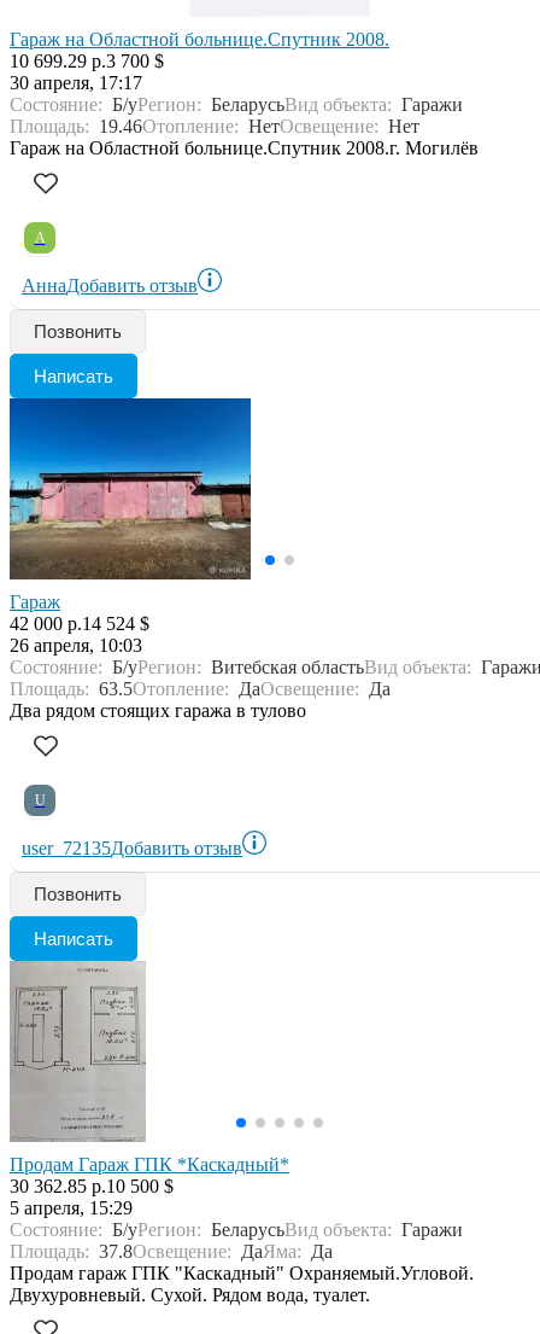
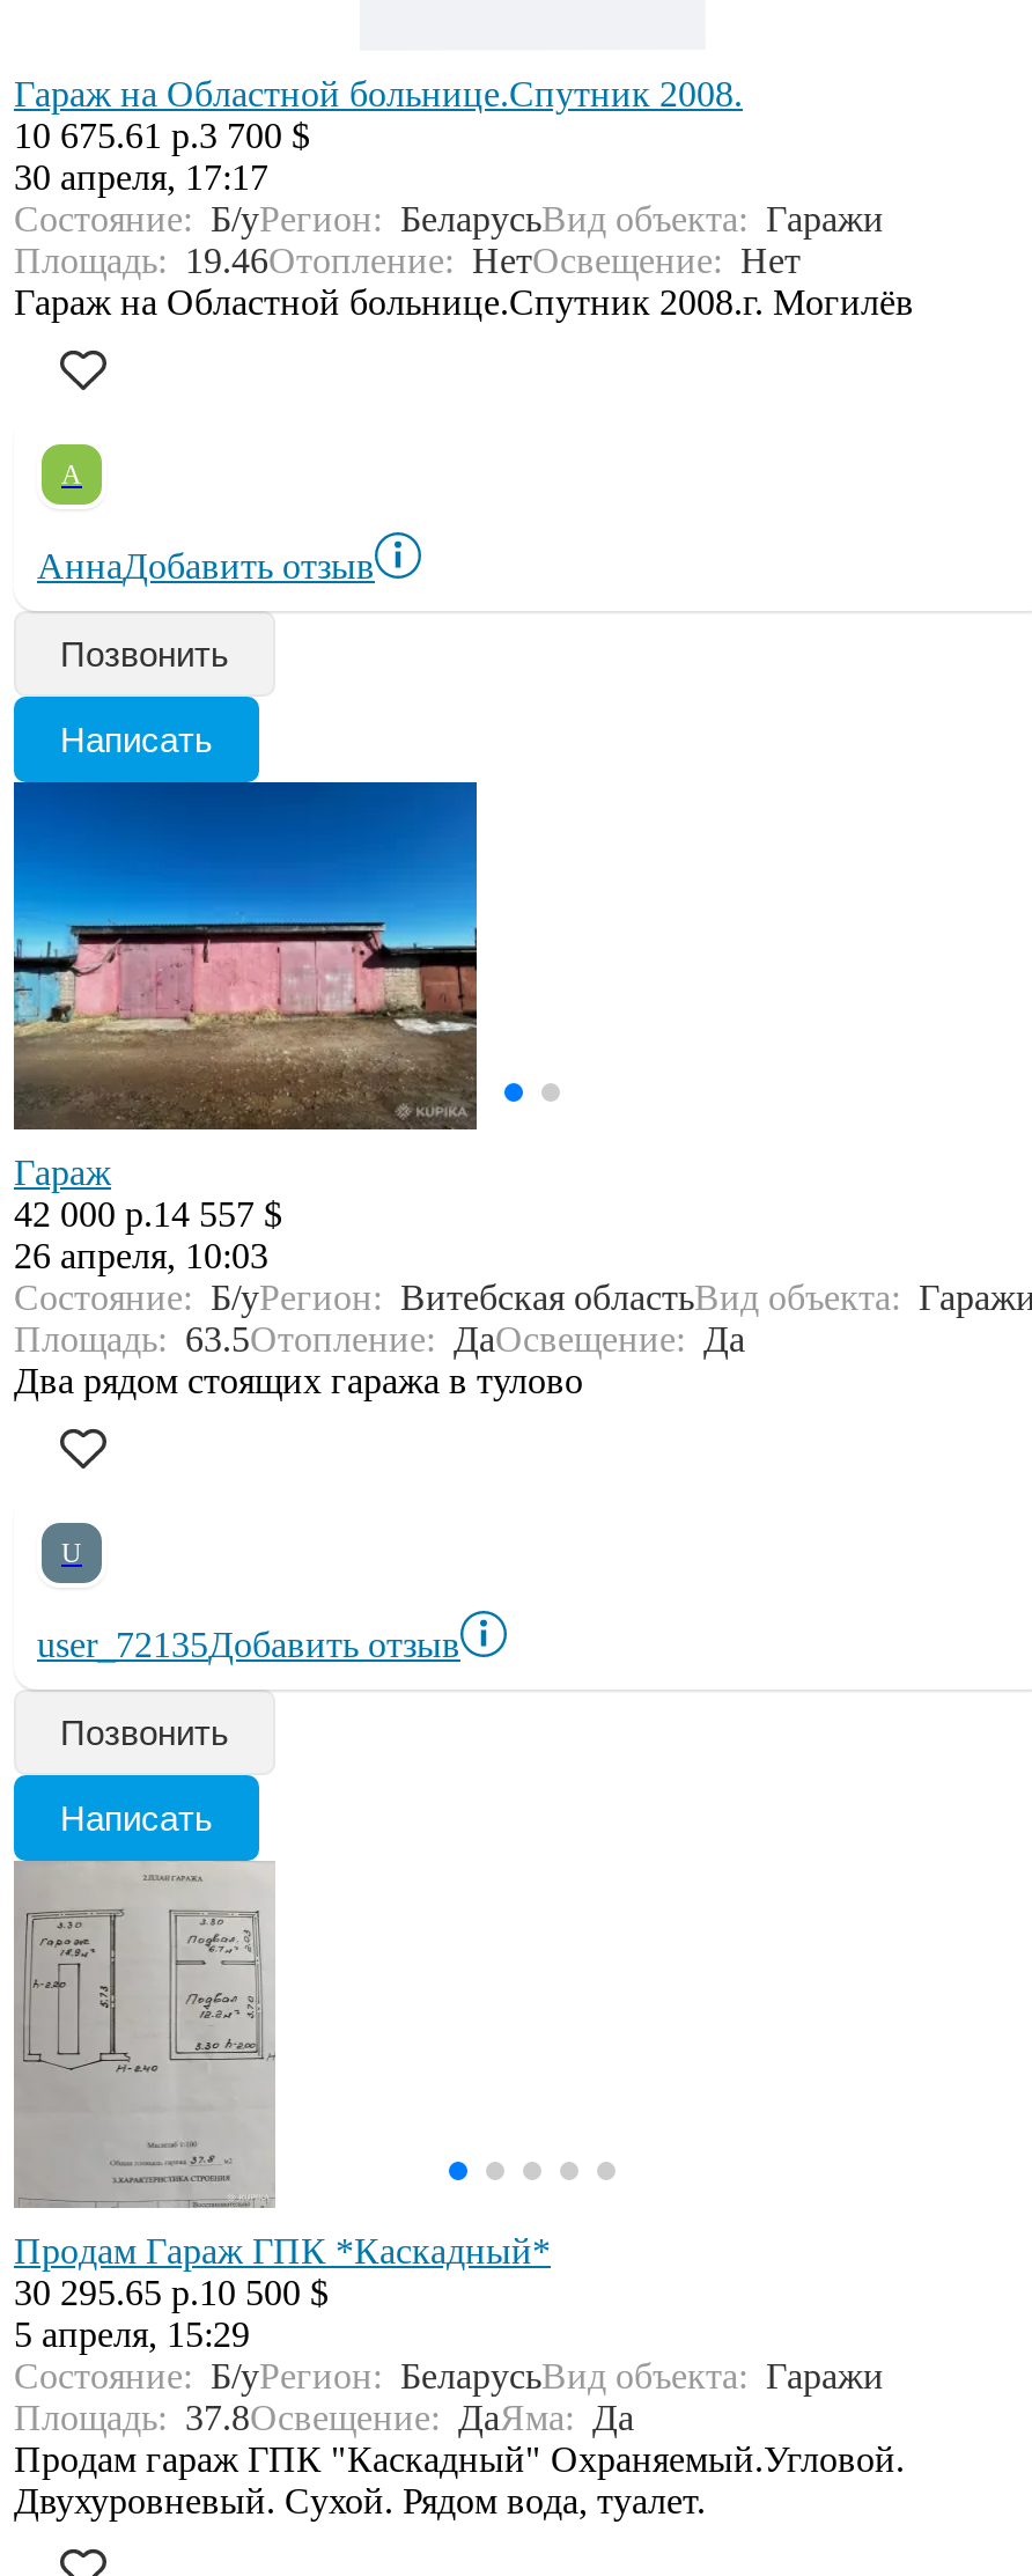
- 10 699.29 р.3 700 $
+ 10 675.61 р.3 700 $

- 42 000 р.14 524 $
+ 42 000 р.14 557 $

- 30 362.85 р.10 500 $
+ 30 295.65 р.10 500 $
